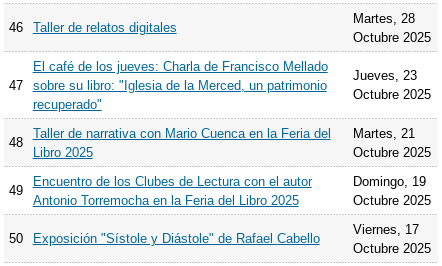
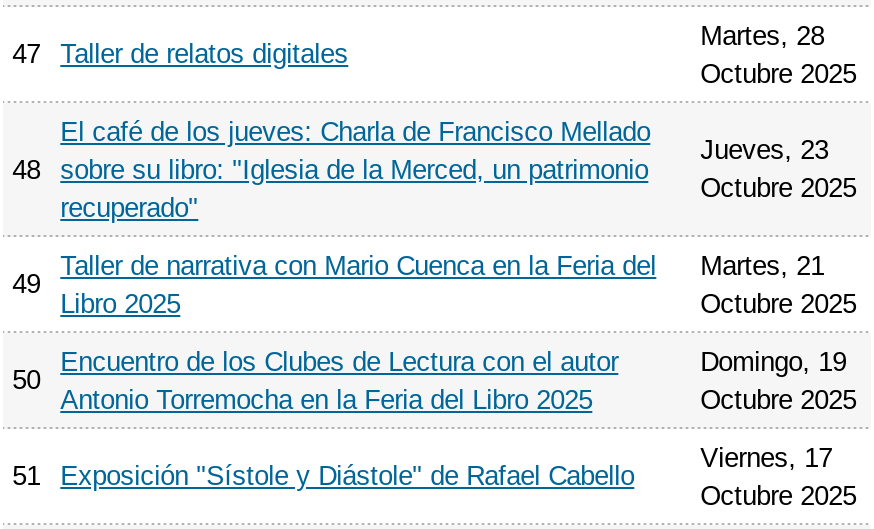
- 46 Taller de relatos digitales
+ 47 Taller de relatos digitales

- 47 sobre su libro: "Iglesia de la Merced, un patrimonio
+ 48 sobre su libro: "Iglesia de la Merced, un patrimonio

- 48
+ 49

- 49
+ 50

- 50 Exposición "Sístole y Diástole" de Rafael Cabello
+ 51 Exposición "Sístole y Diástole" de Rafael Cabello
